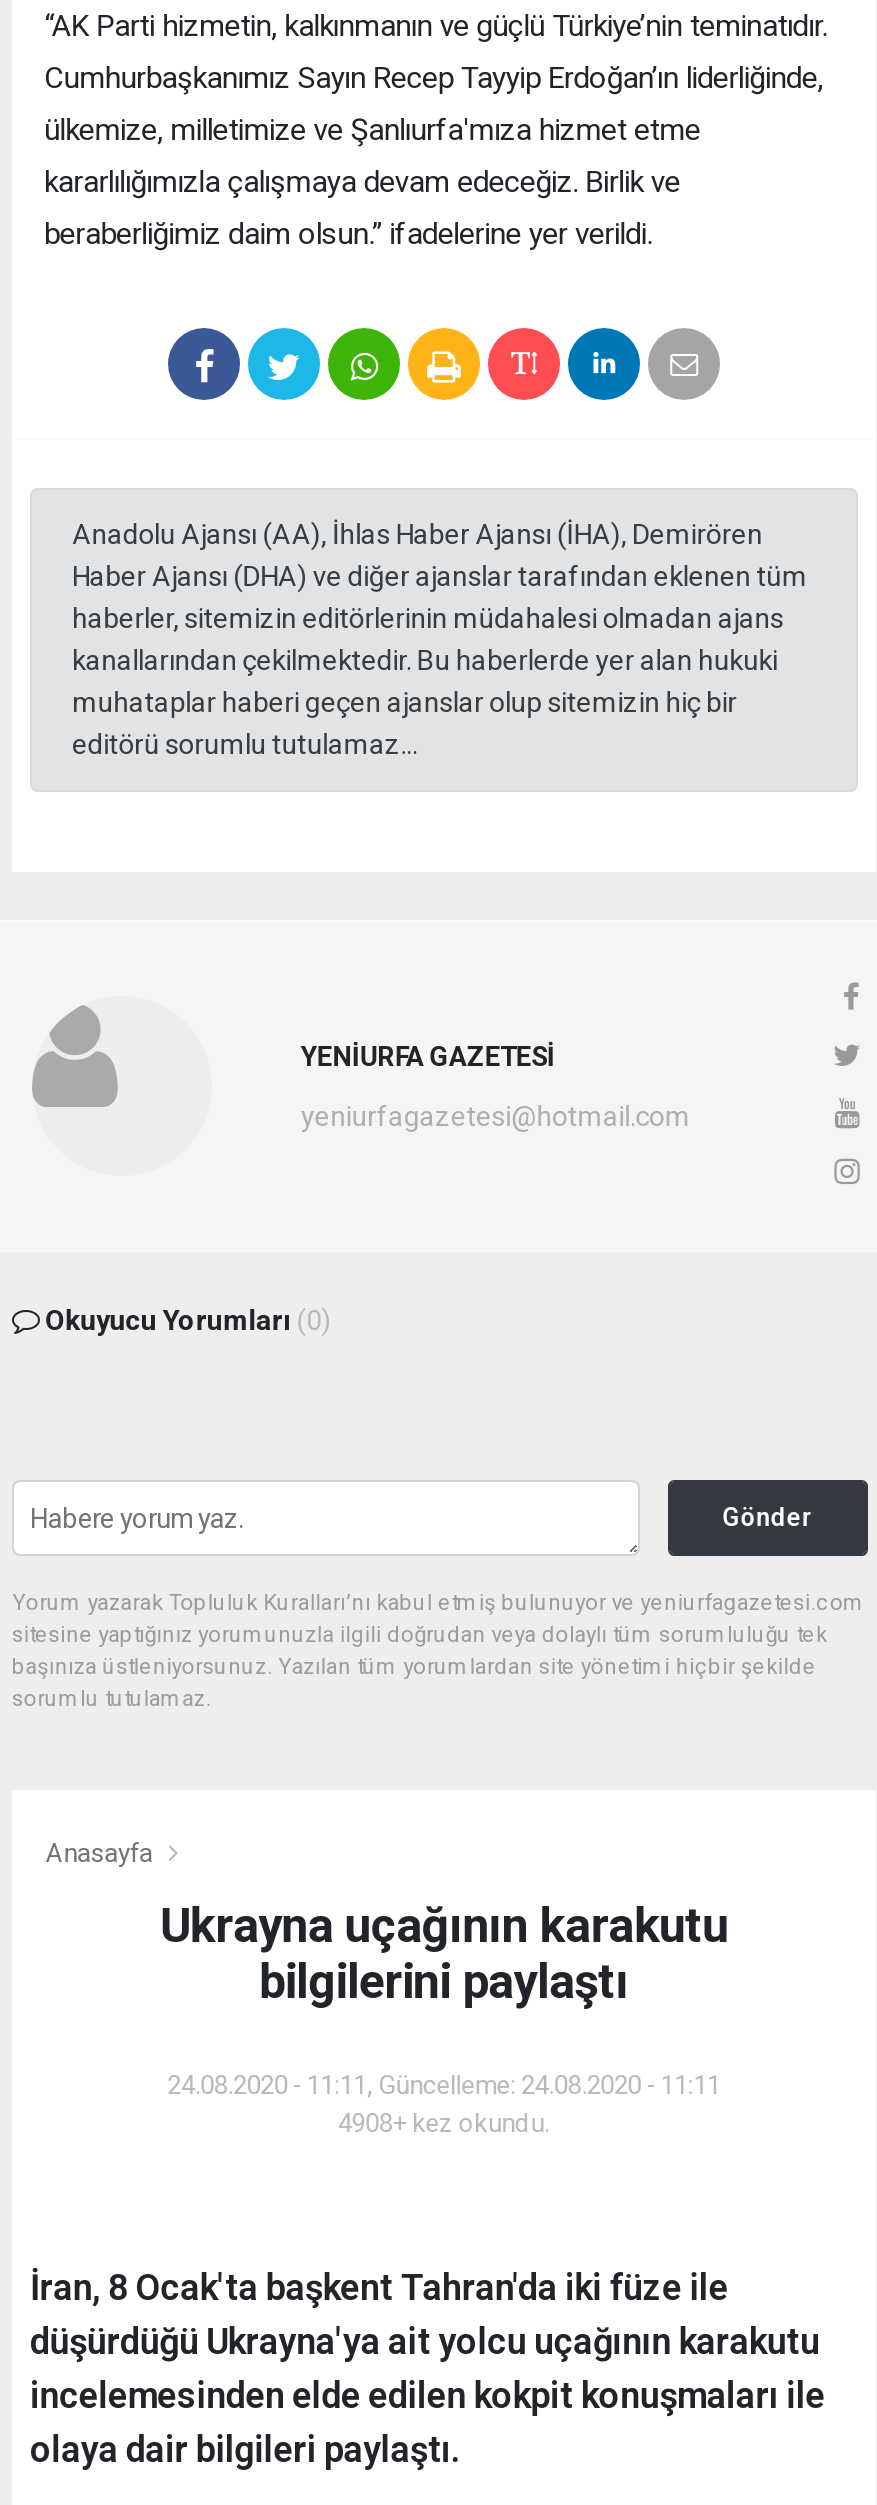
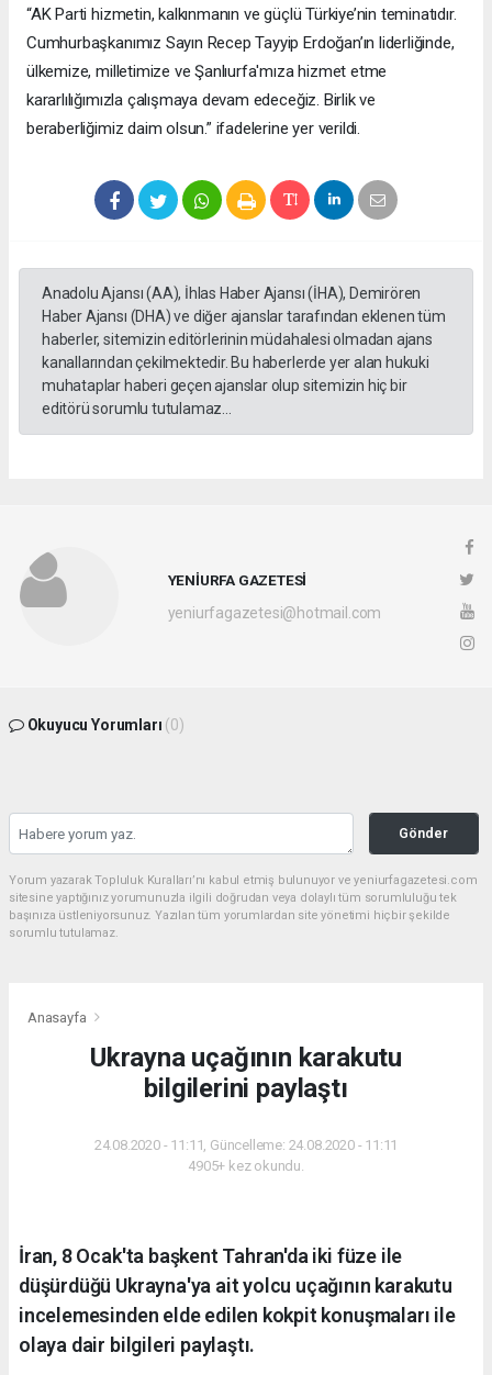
- 4908+ kez okundu.
+ 4905+ kez okundu.
